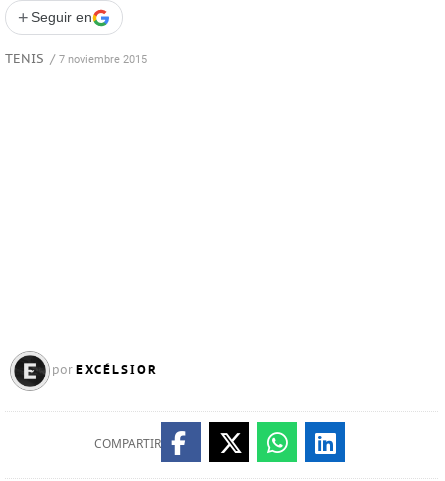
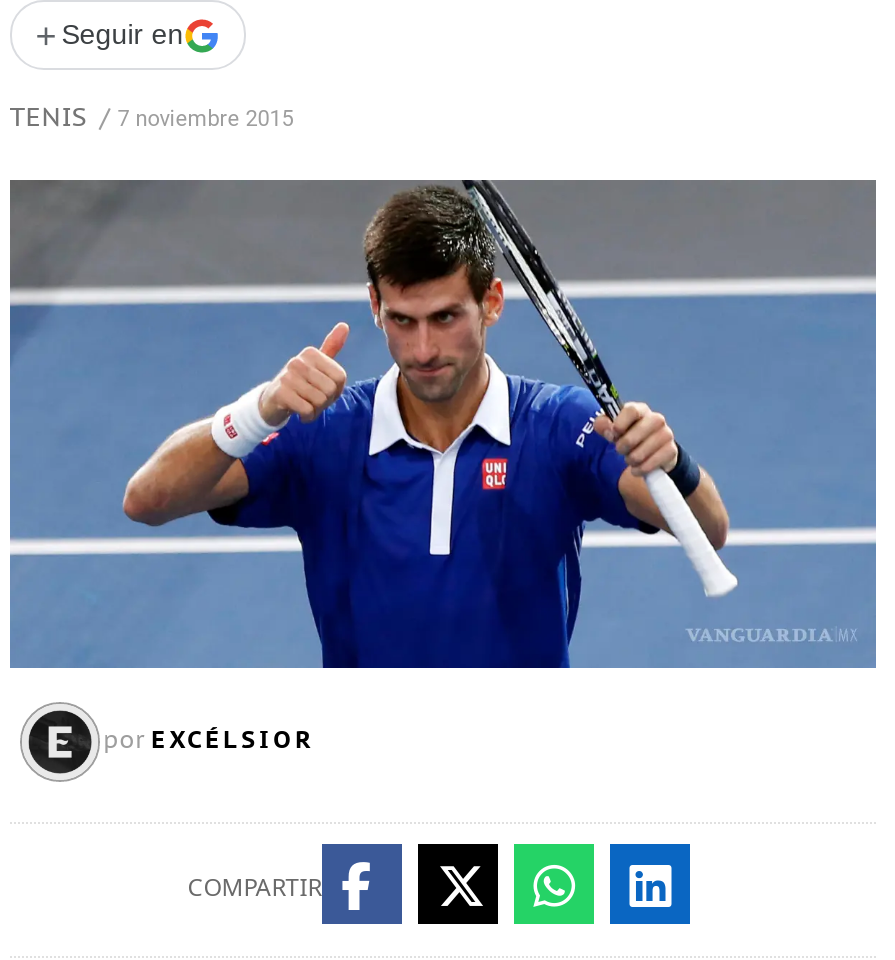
+ [image]
